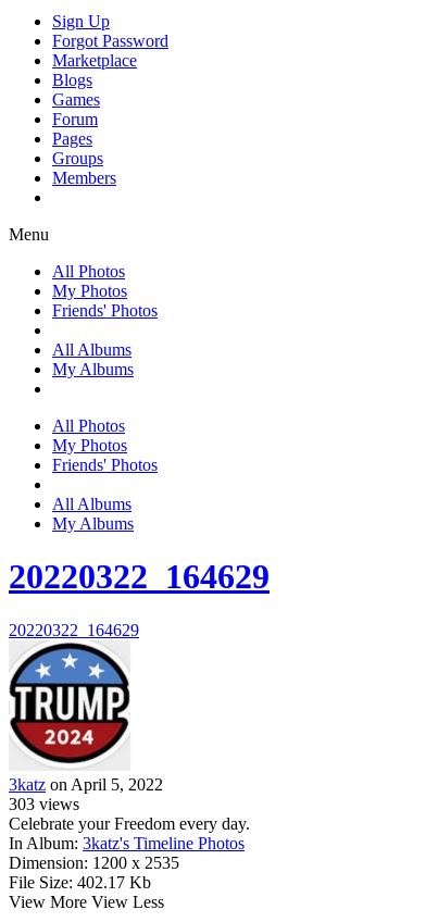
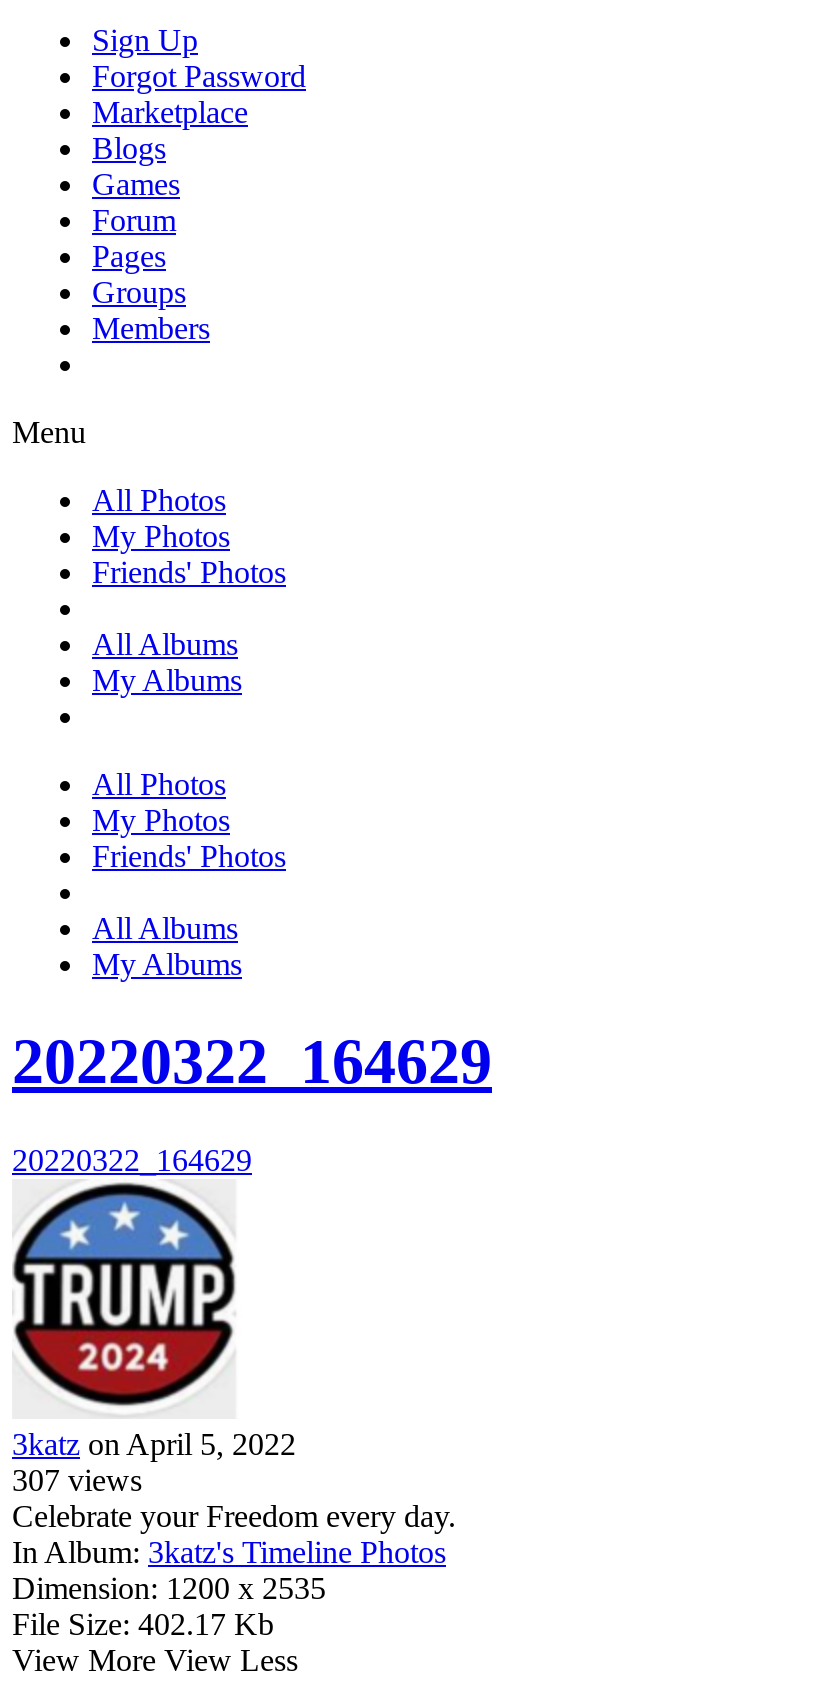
- 303 views
+ 307 views
